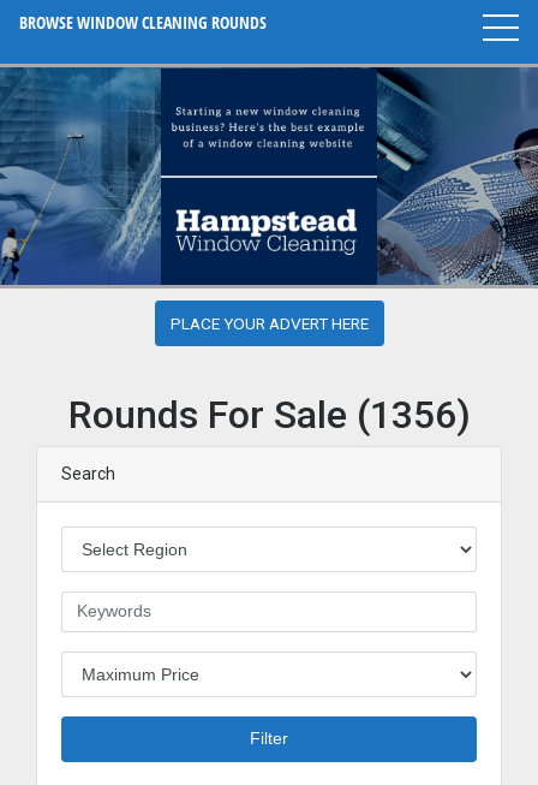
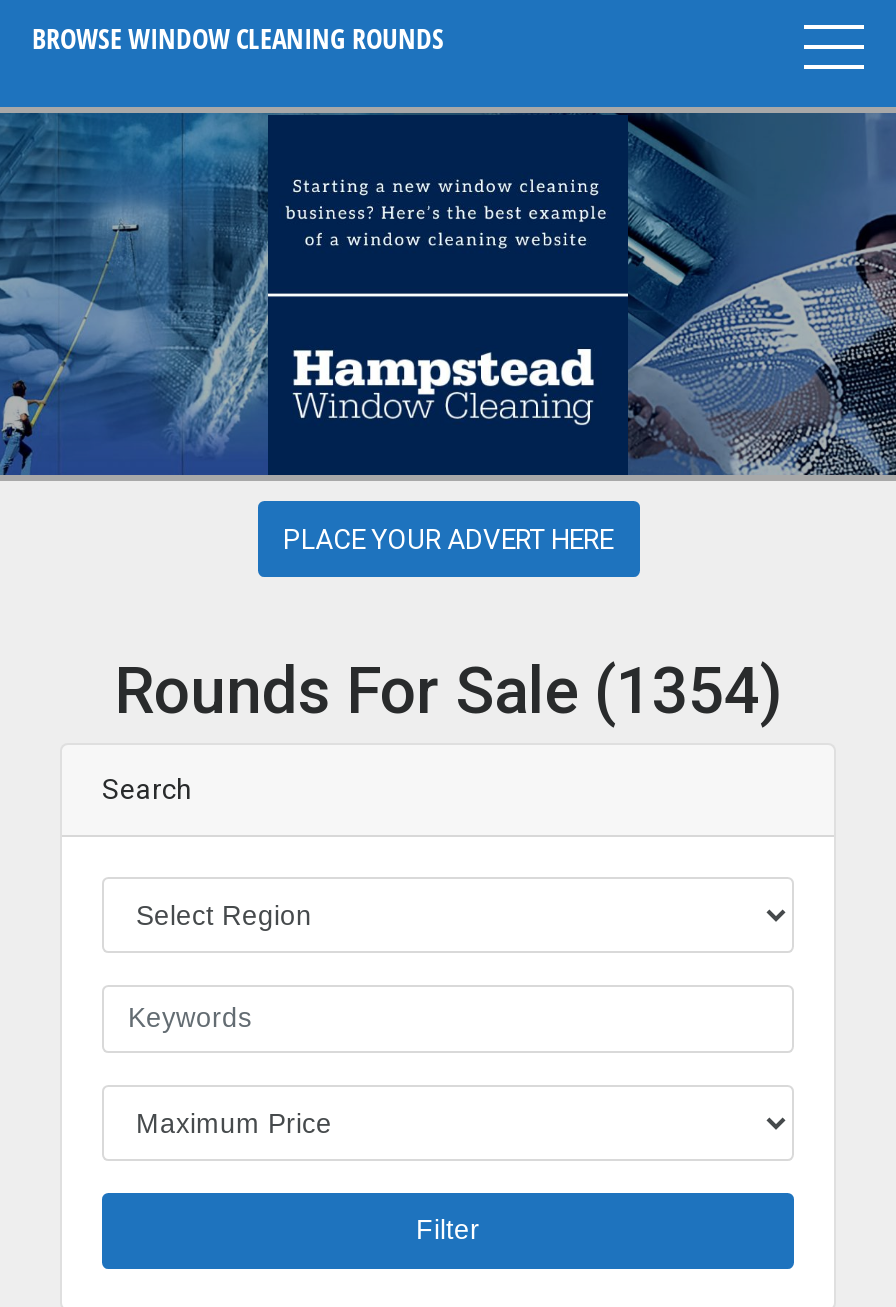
- Rounds For Sale (1356)
+ Rounds For Sale (1354)
